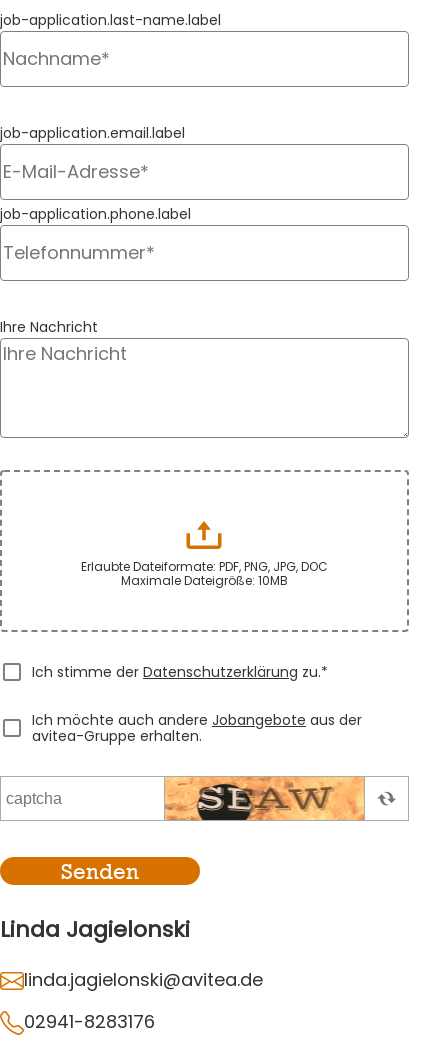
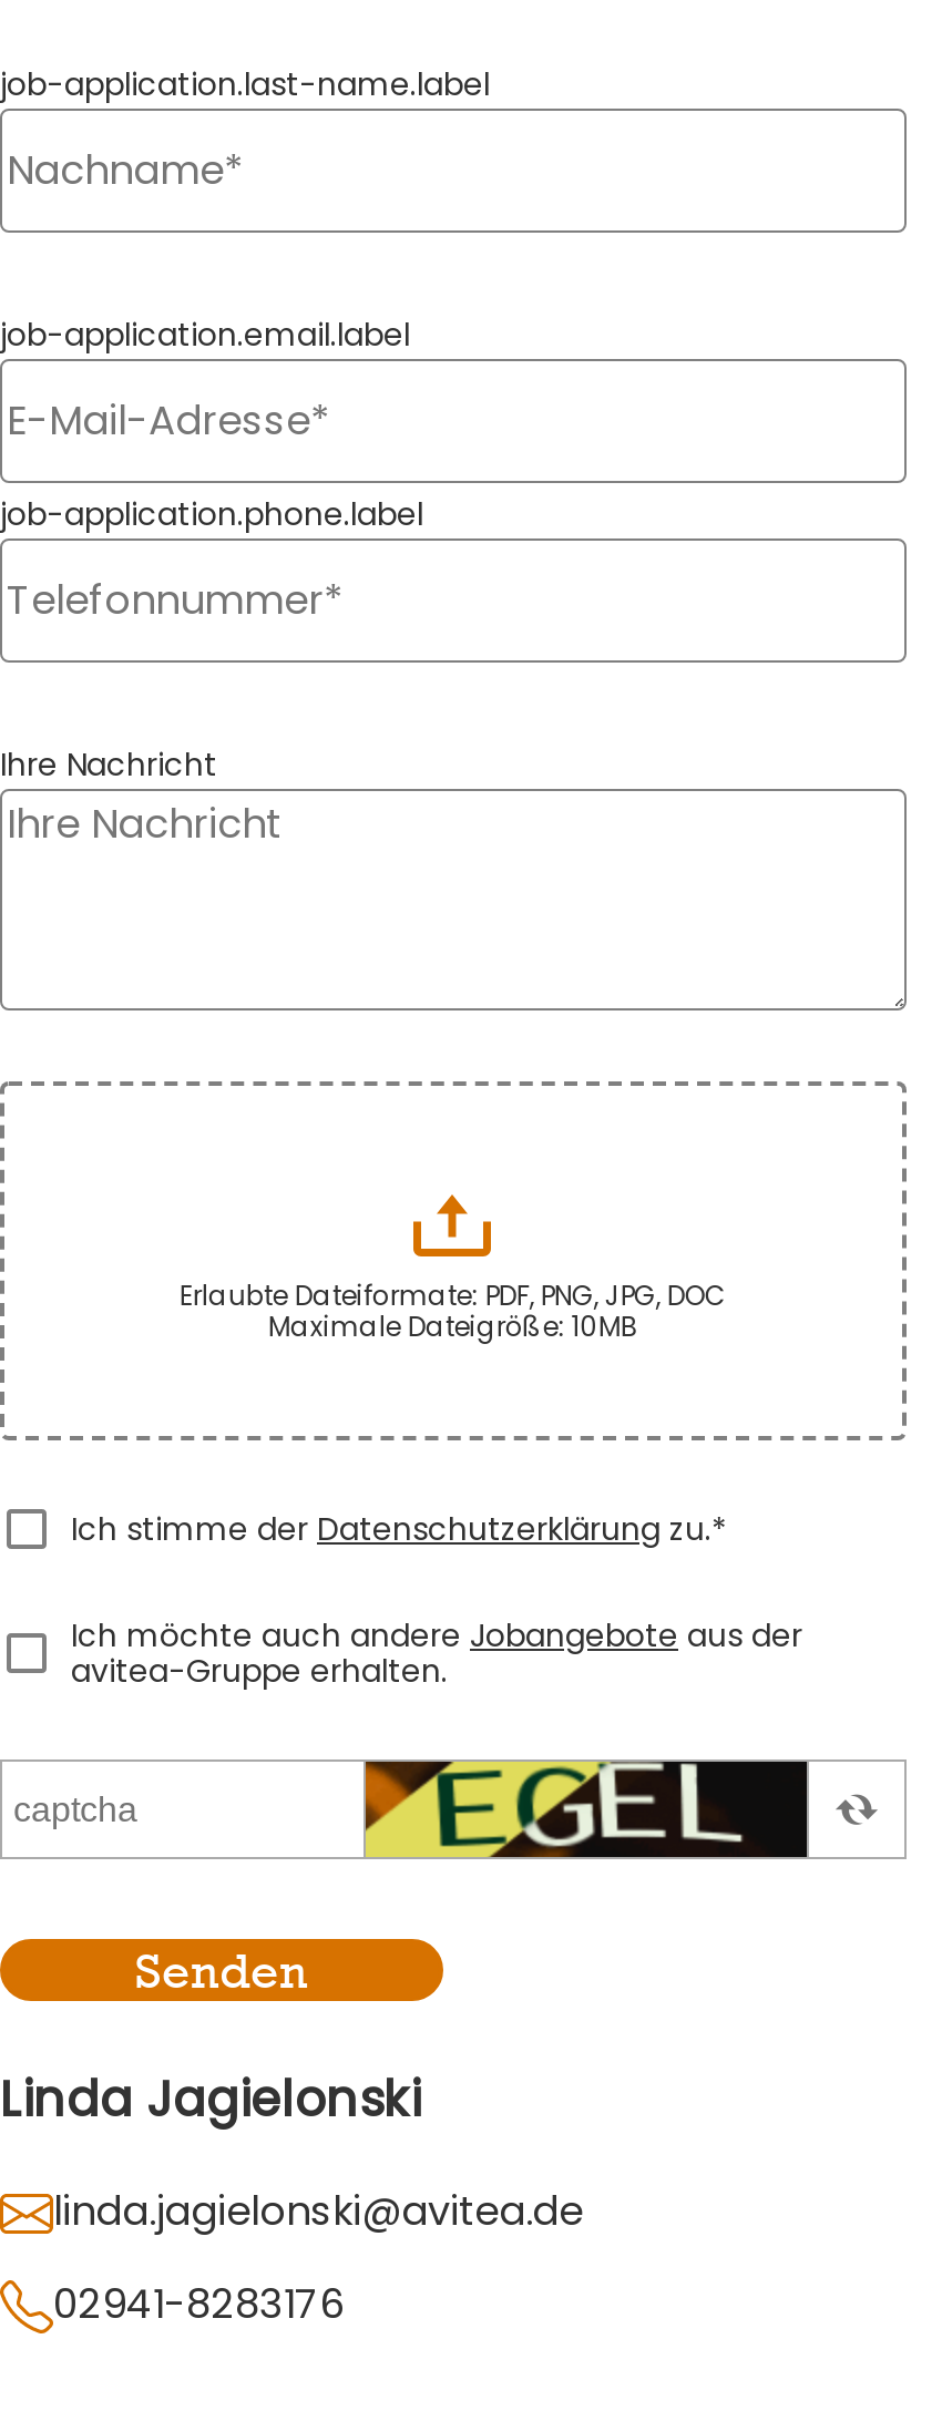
- [image]
+ [image]
